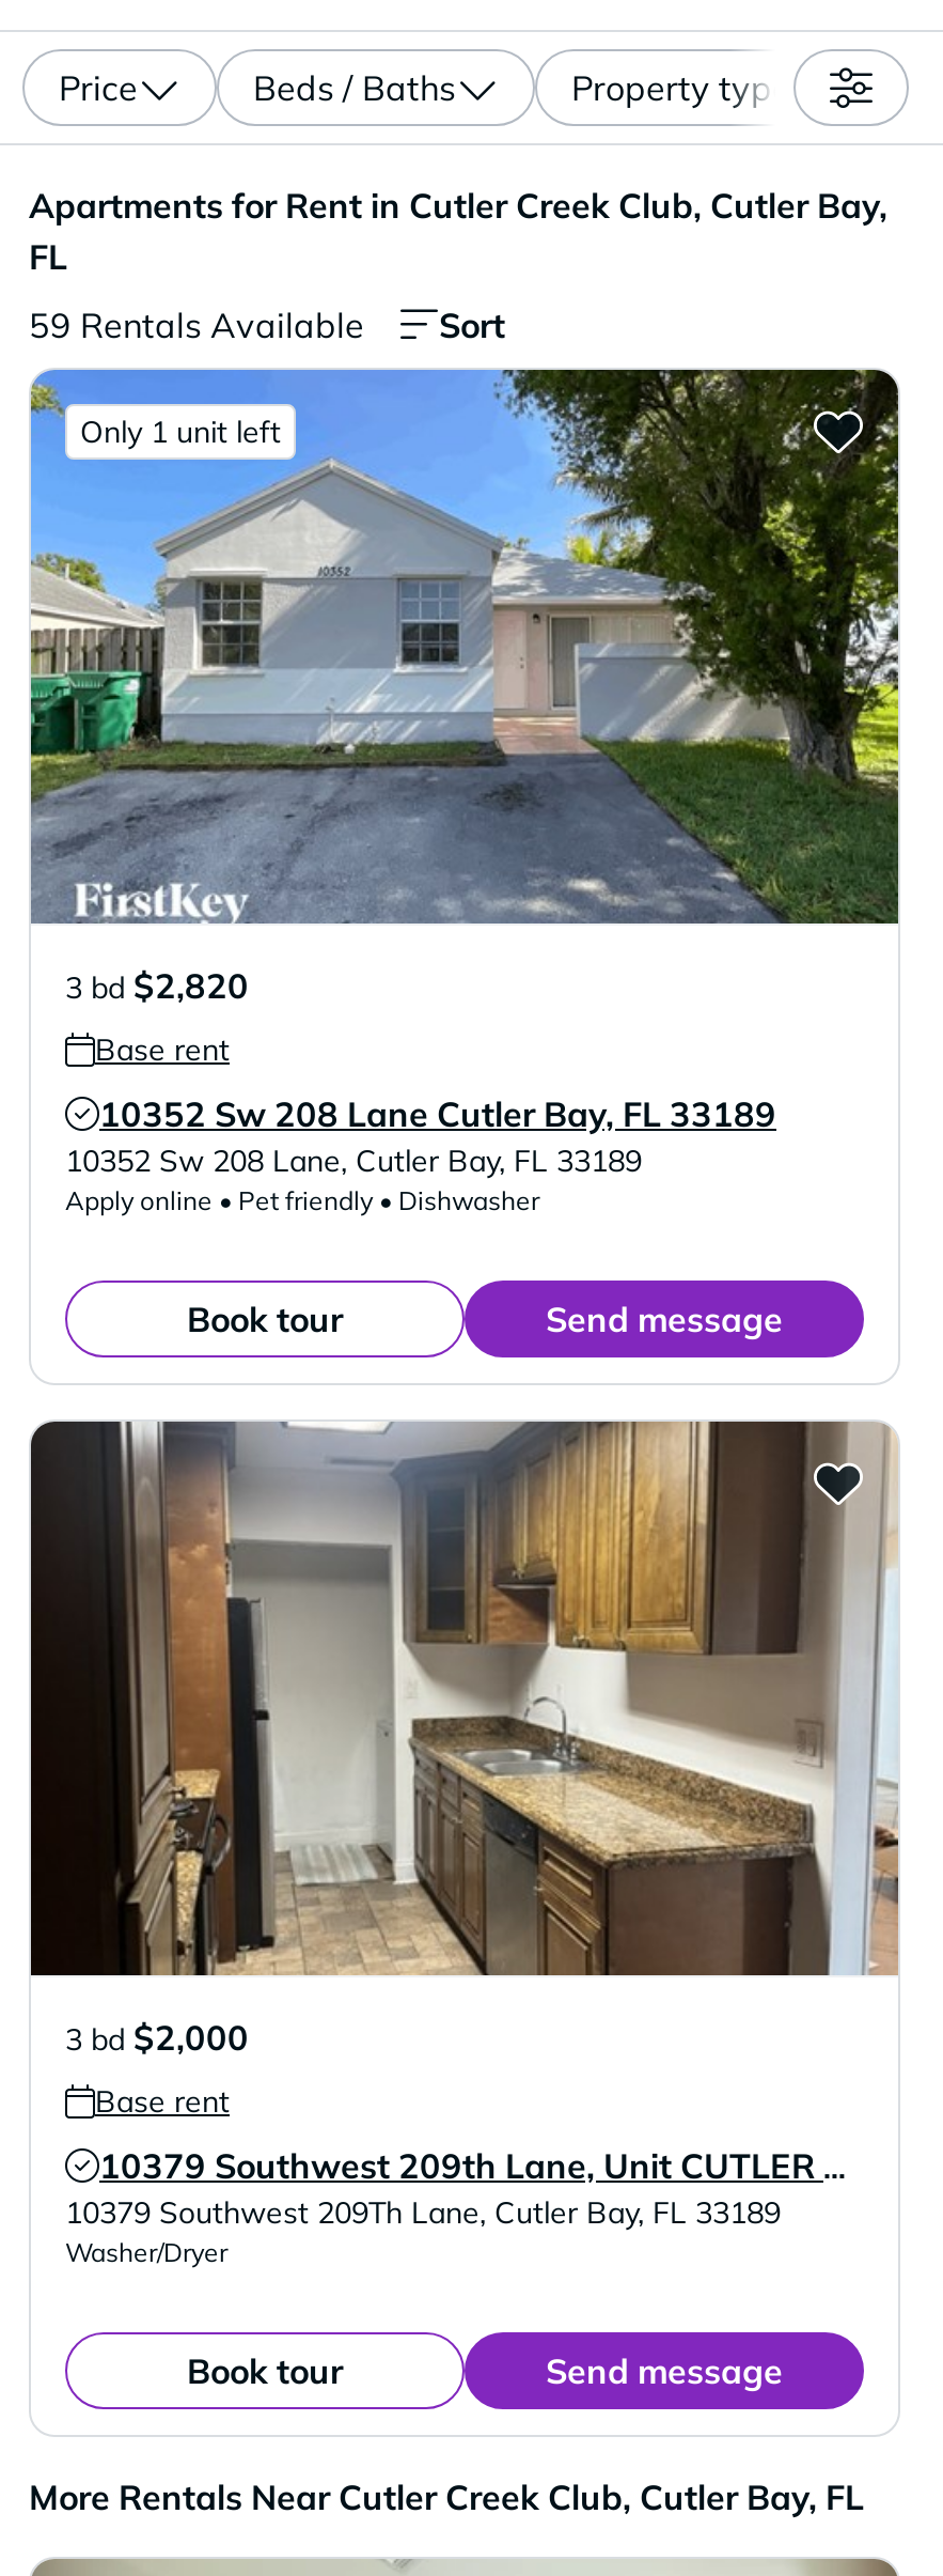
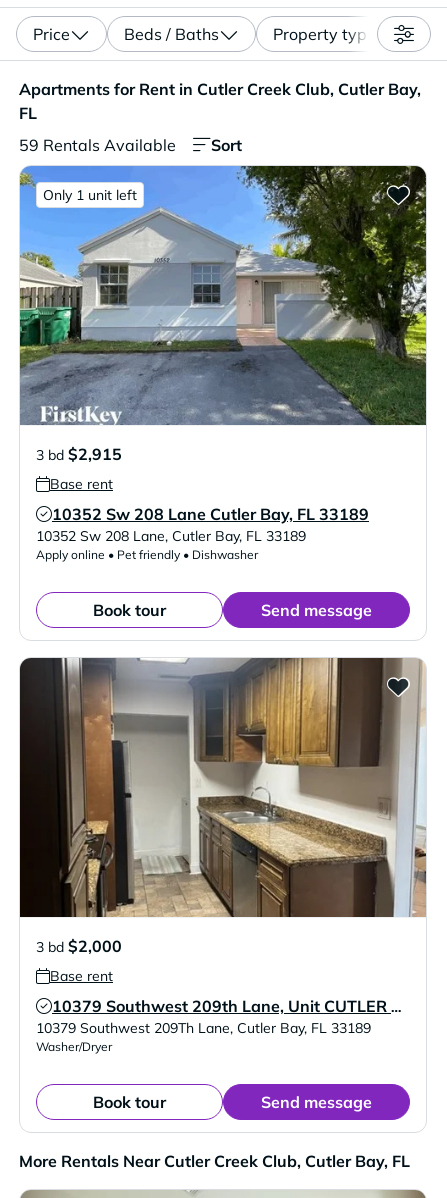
- 3 bd $2,820
+ 3 bd $2,915
